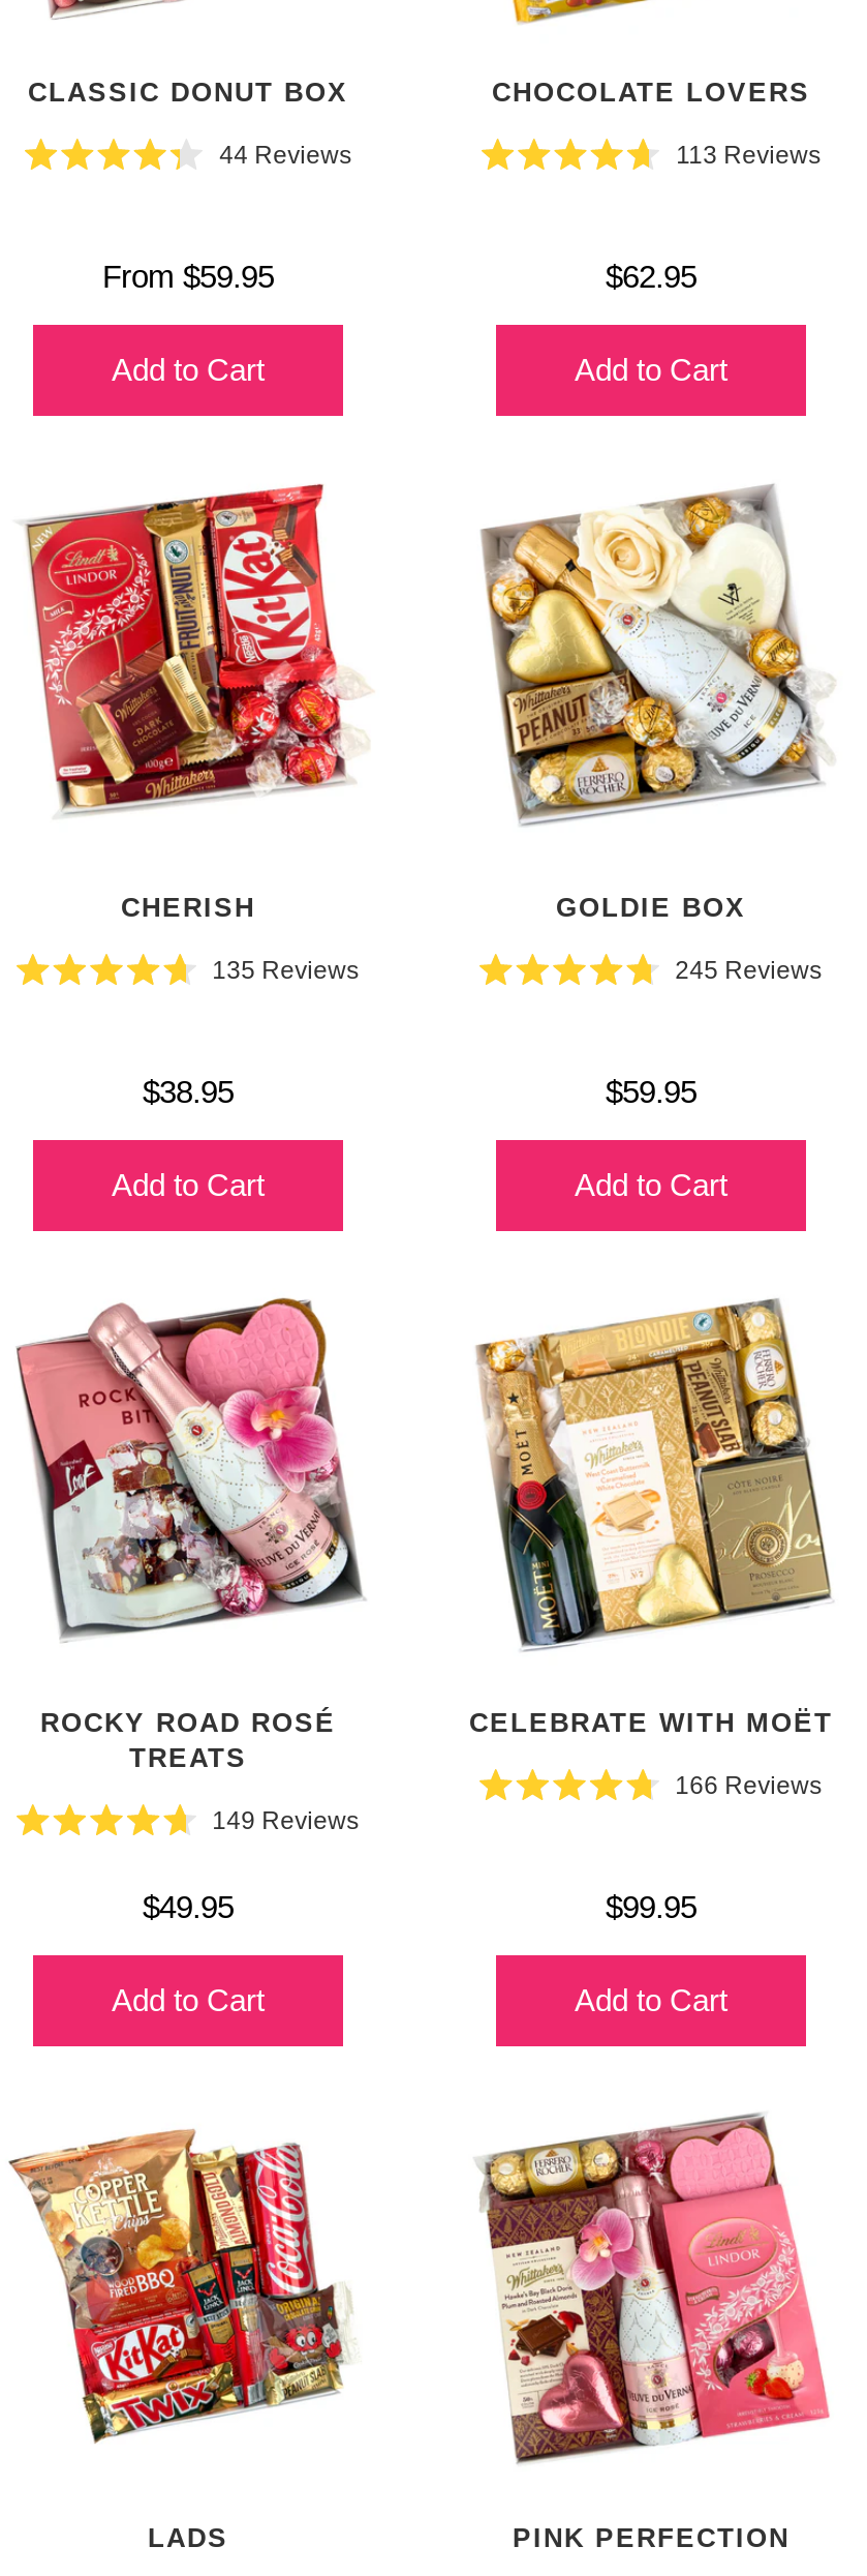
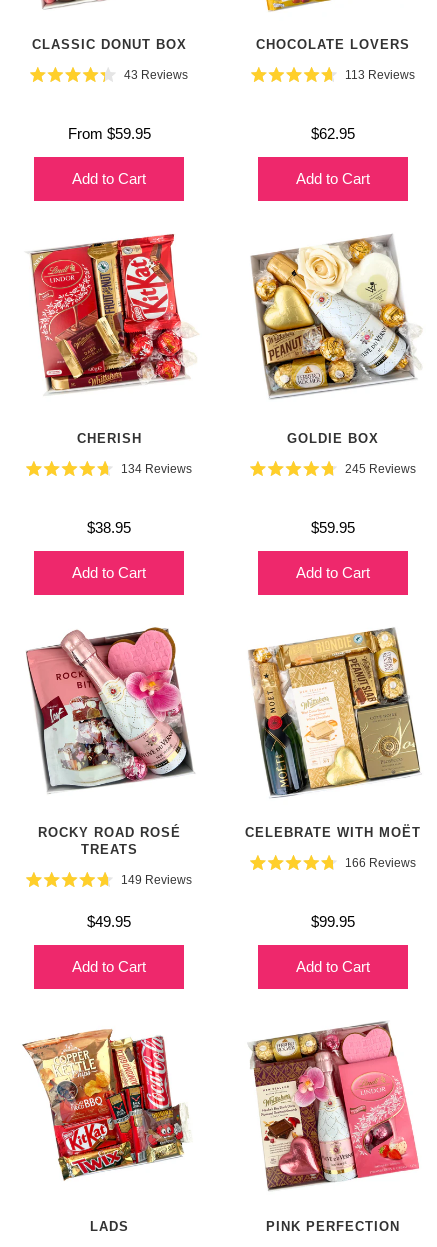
- 44 Reviews
+ 43 Reviews

- 135 Reviews
+ 134 Reviews
